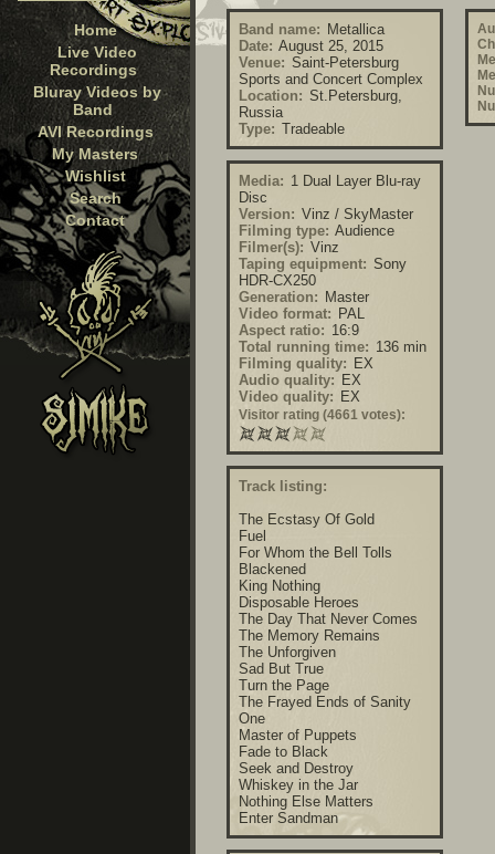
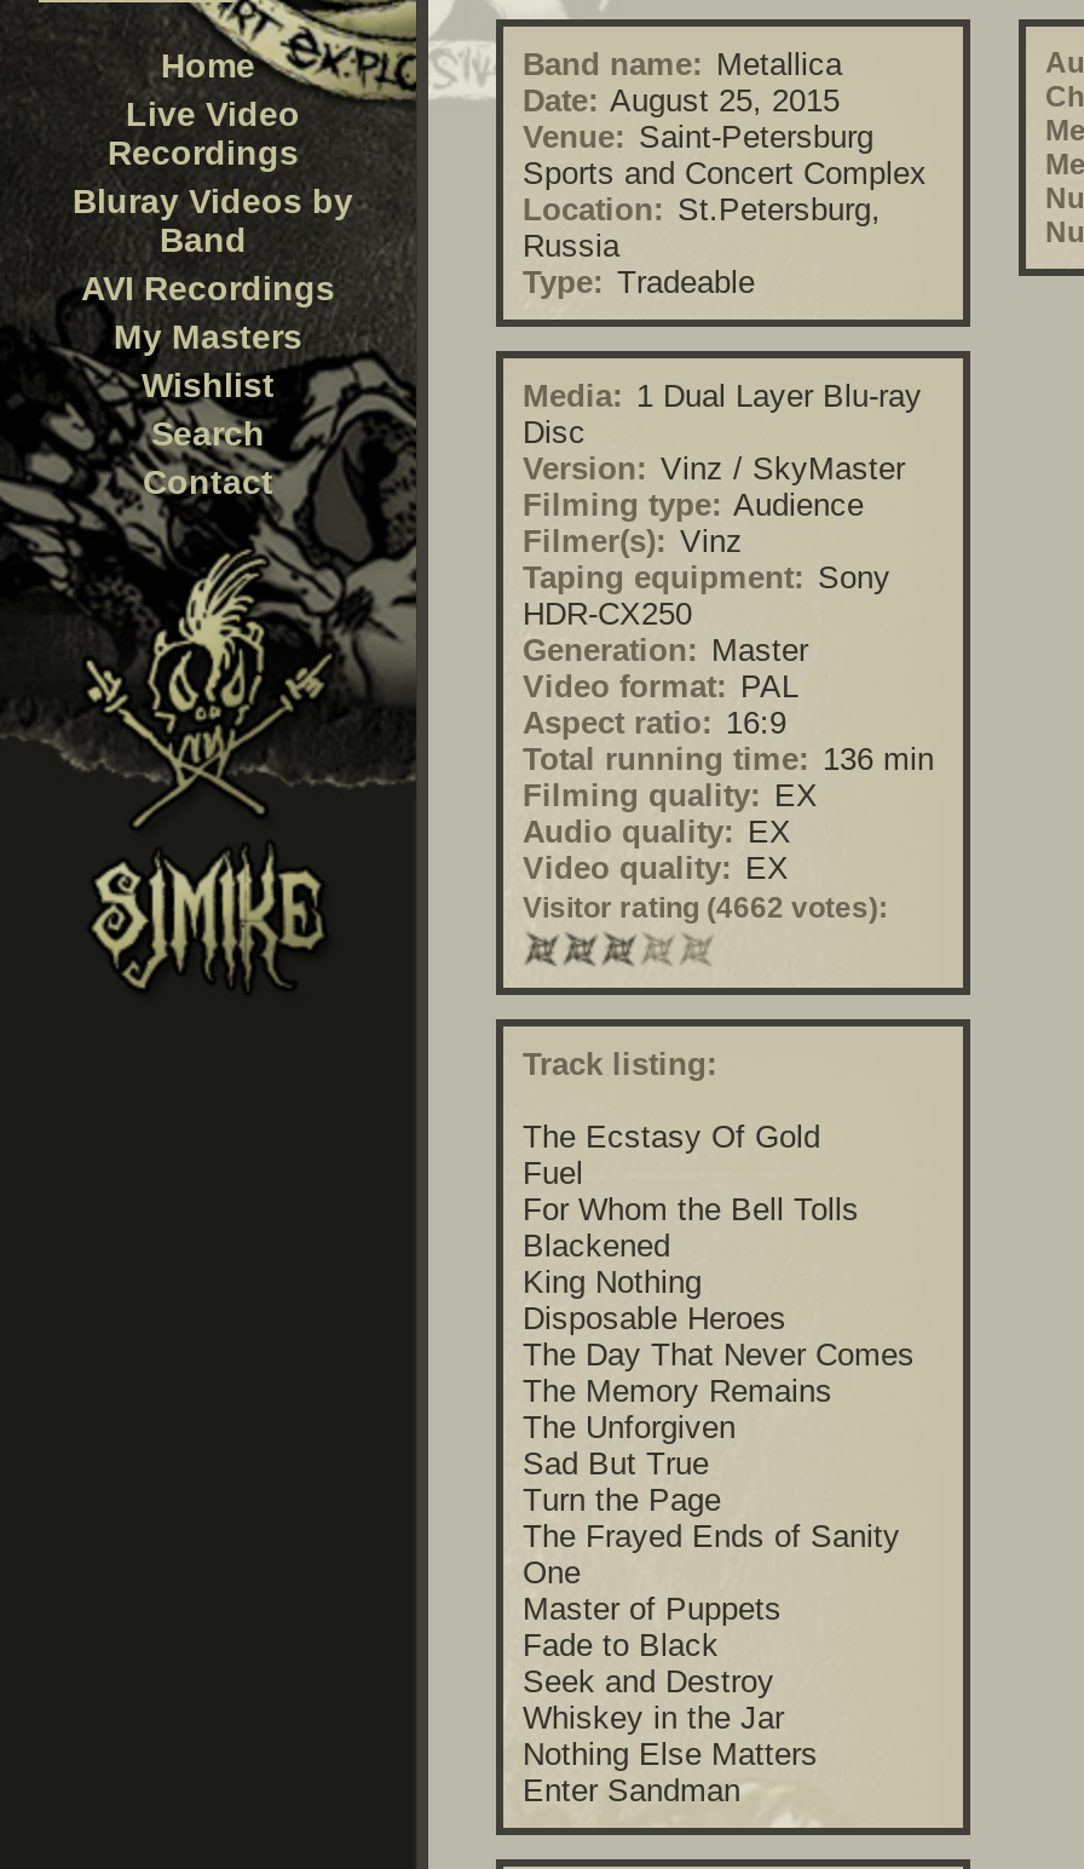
- Visitor rating (4661 votes):
+ Visitor rating (4662 votes):
